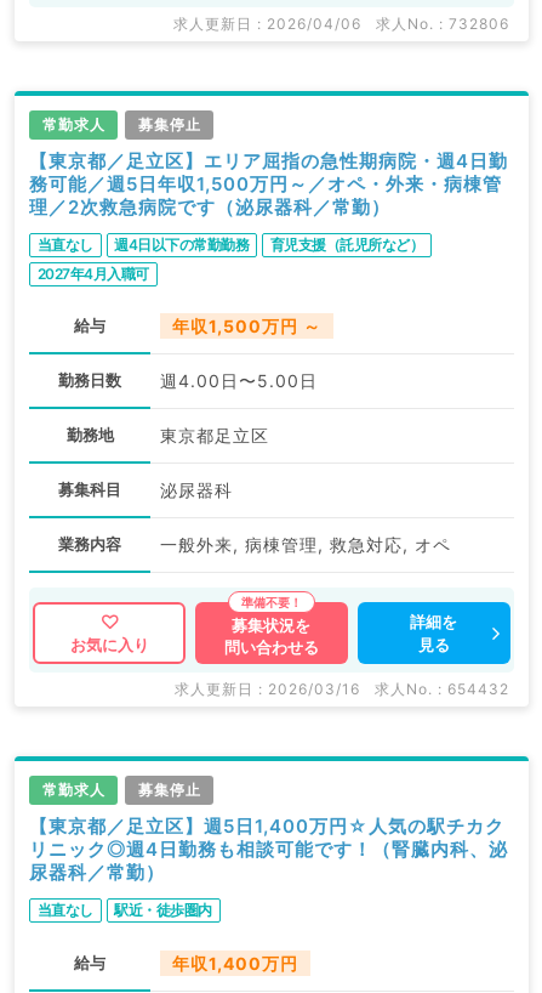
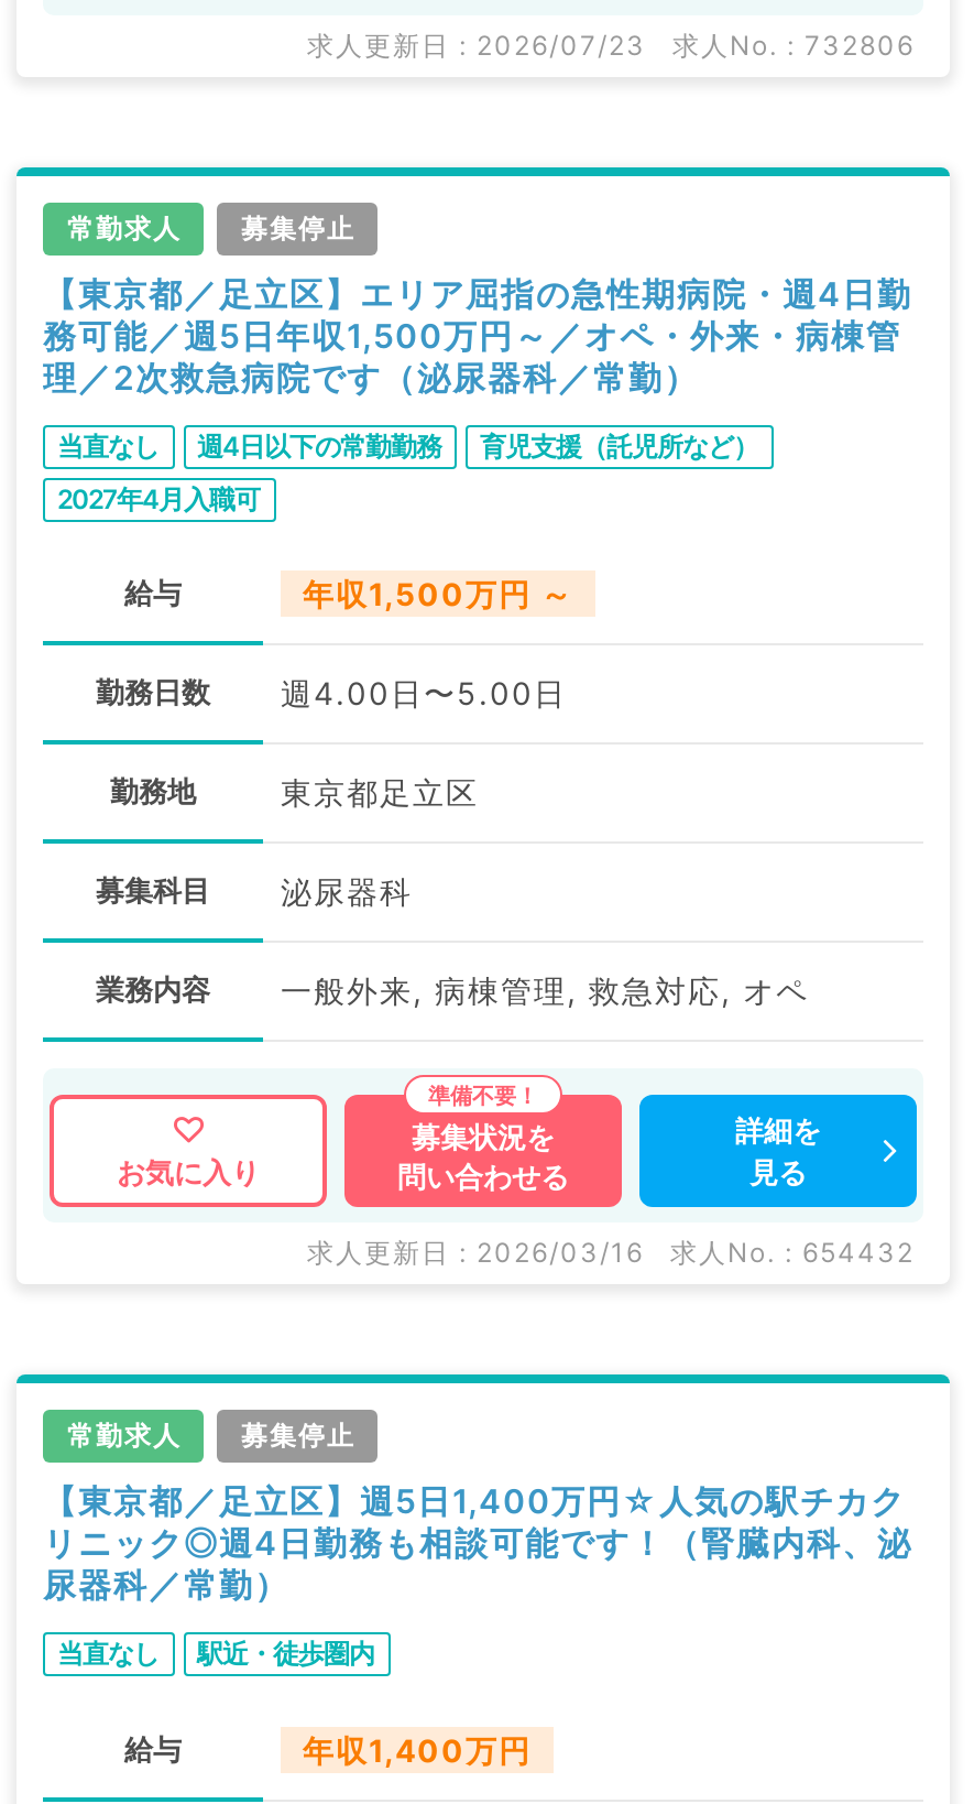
- 求人更新日 : 2026/04/06 求人No. : 732806
+ 求人更新日 : 2026/07/23 求人No. : 732806
